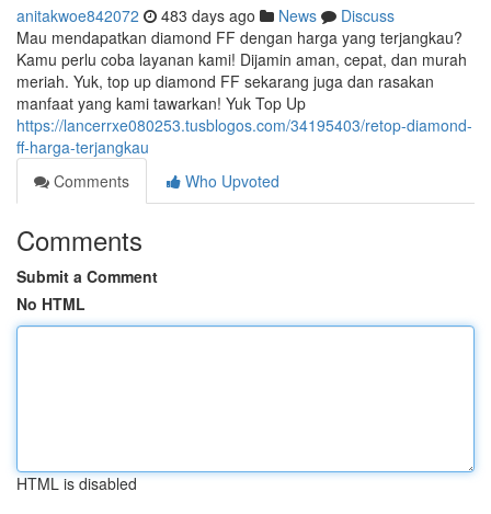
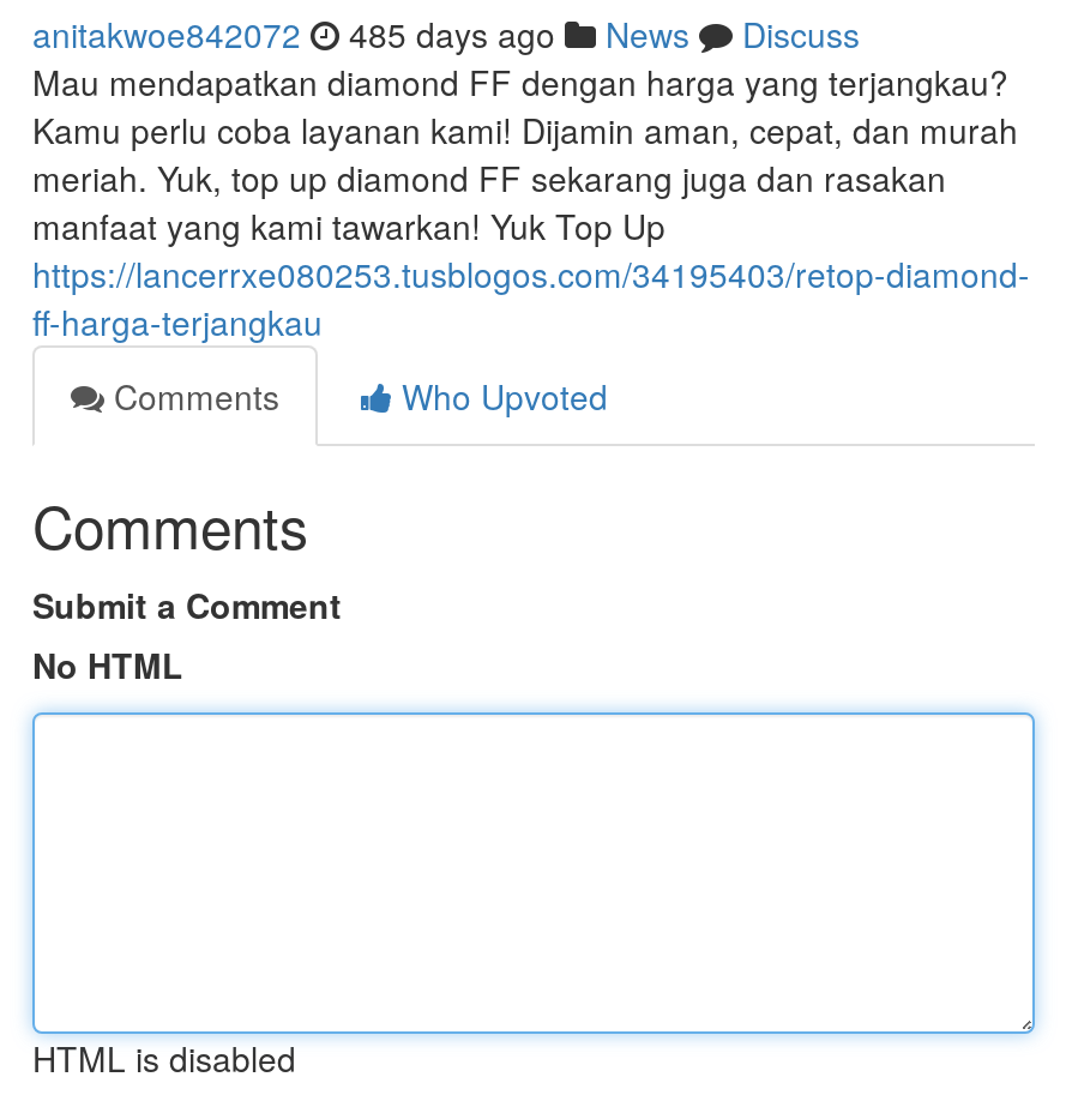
- anitakwoe842072 483 days ago News Discuss
+ anitakwoe842072 485 days ago News Discuss
